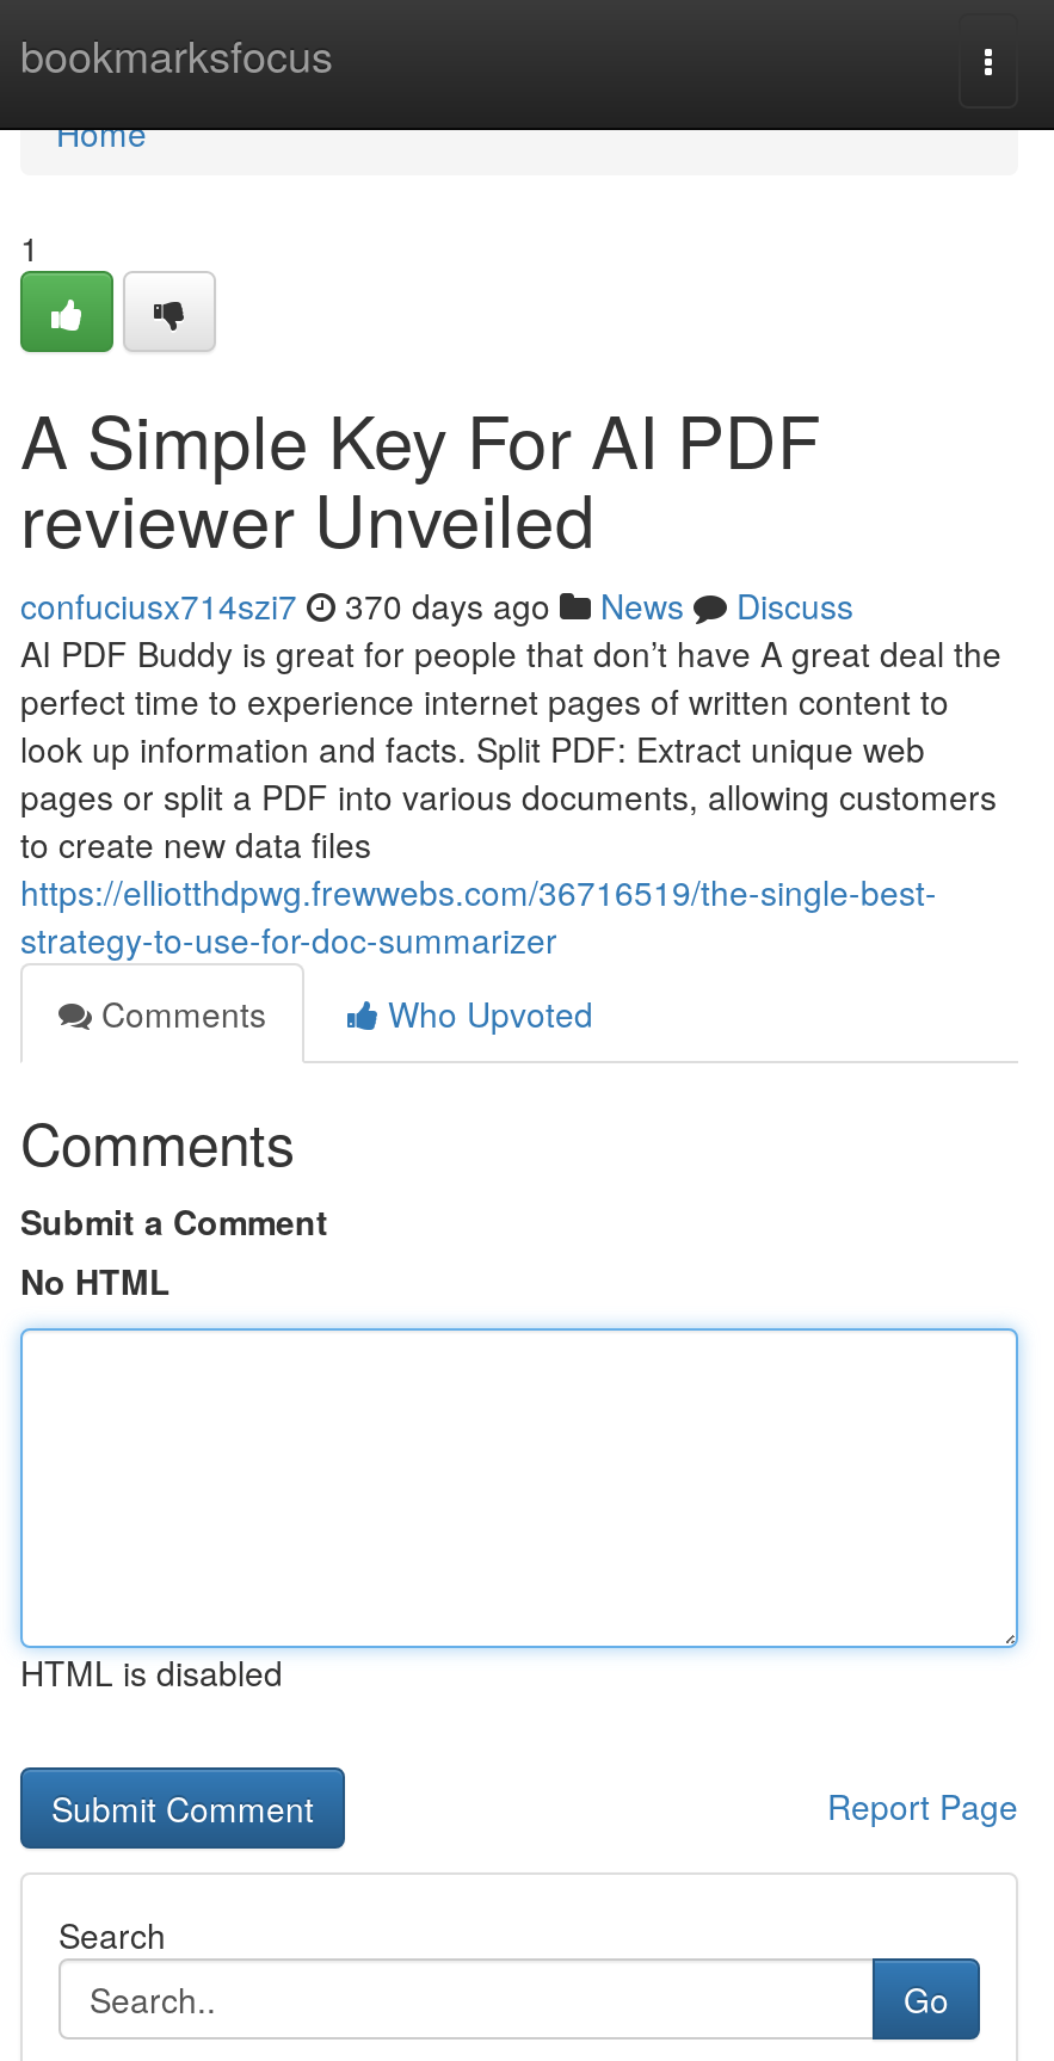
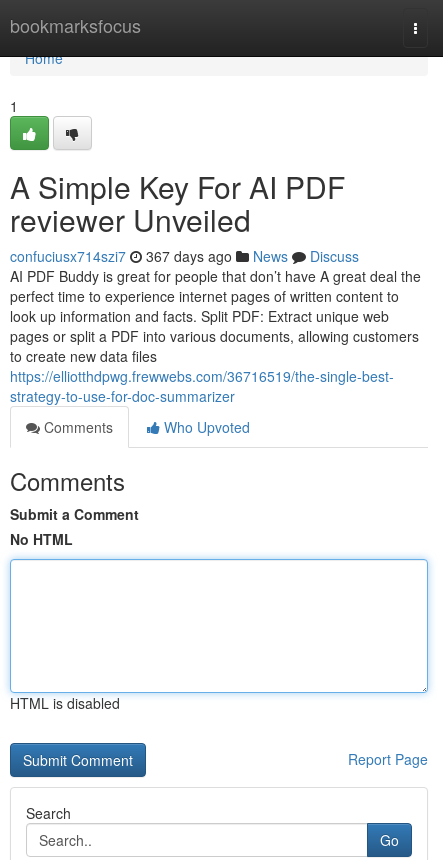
- confuciusx714szi7 370 days ago News Discuss
+ confuciusx714szi7 367 days ago News Discuss
